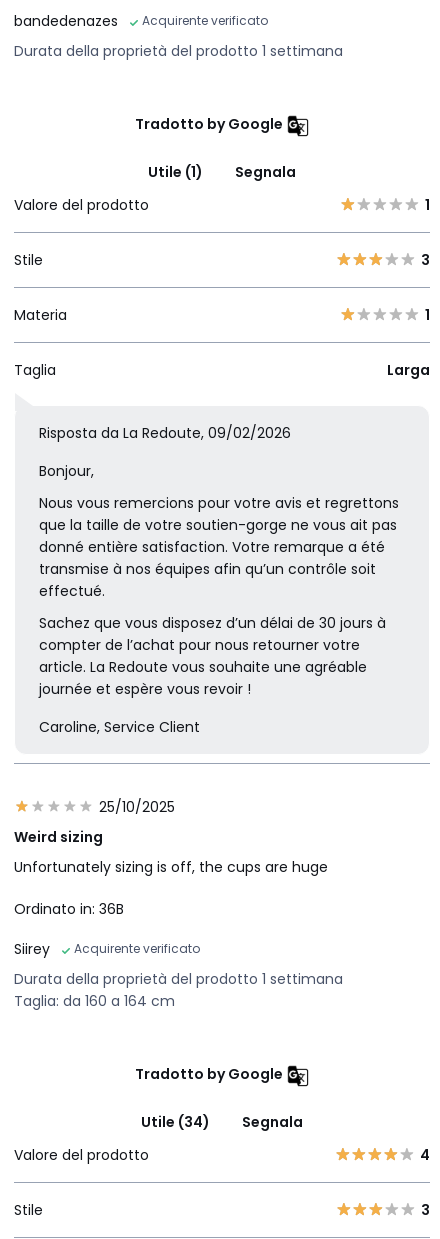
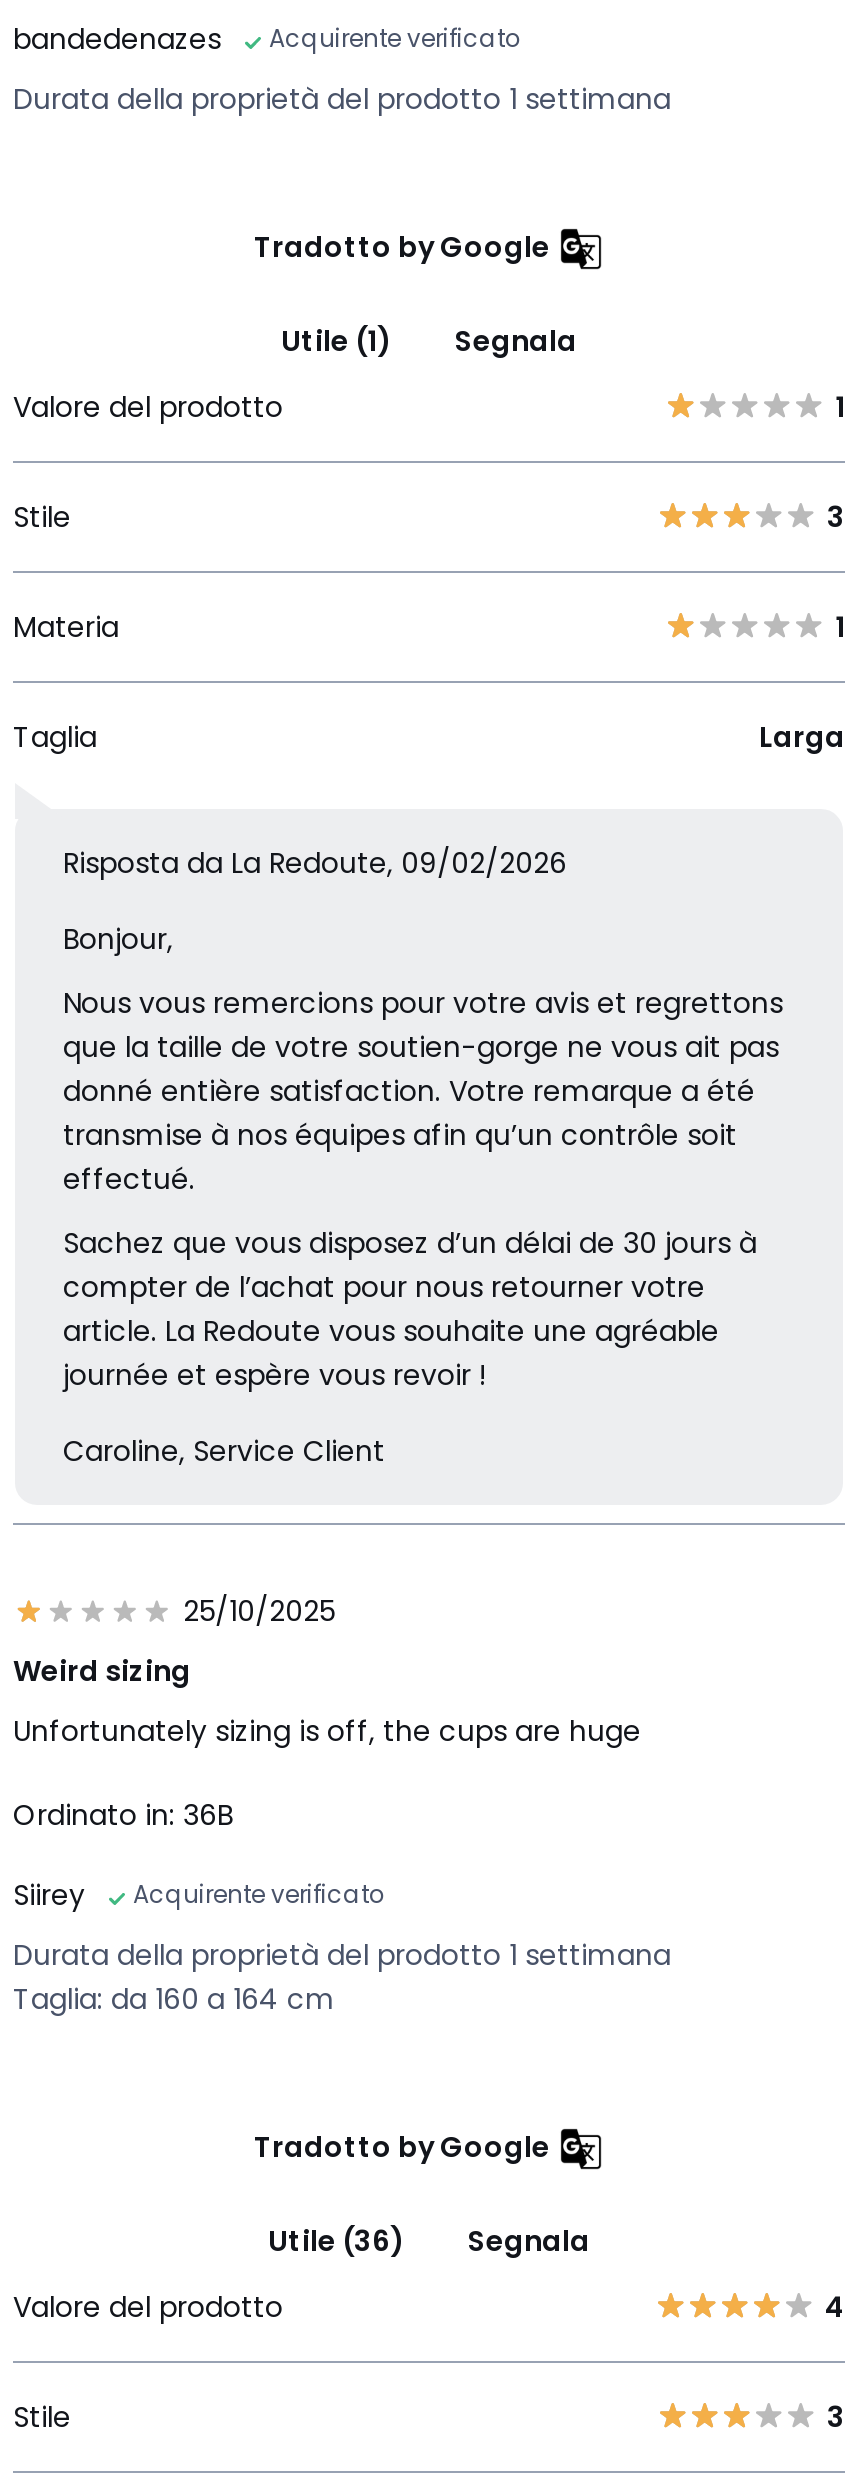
- Utile (34) Segnala
+ Utile (36) Segnala
